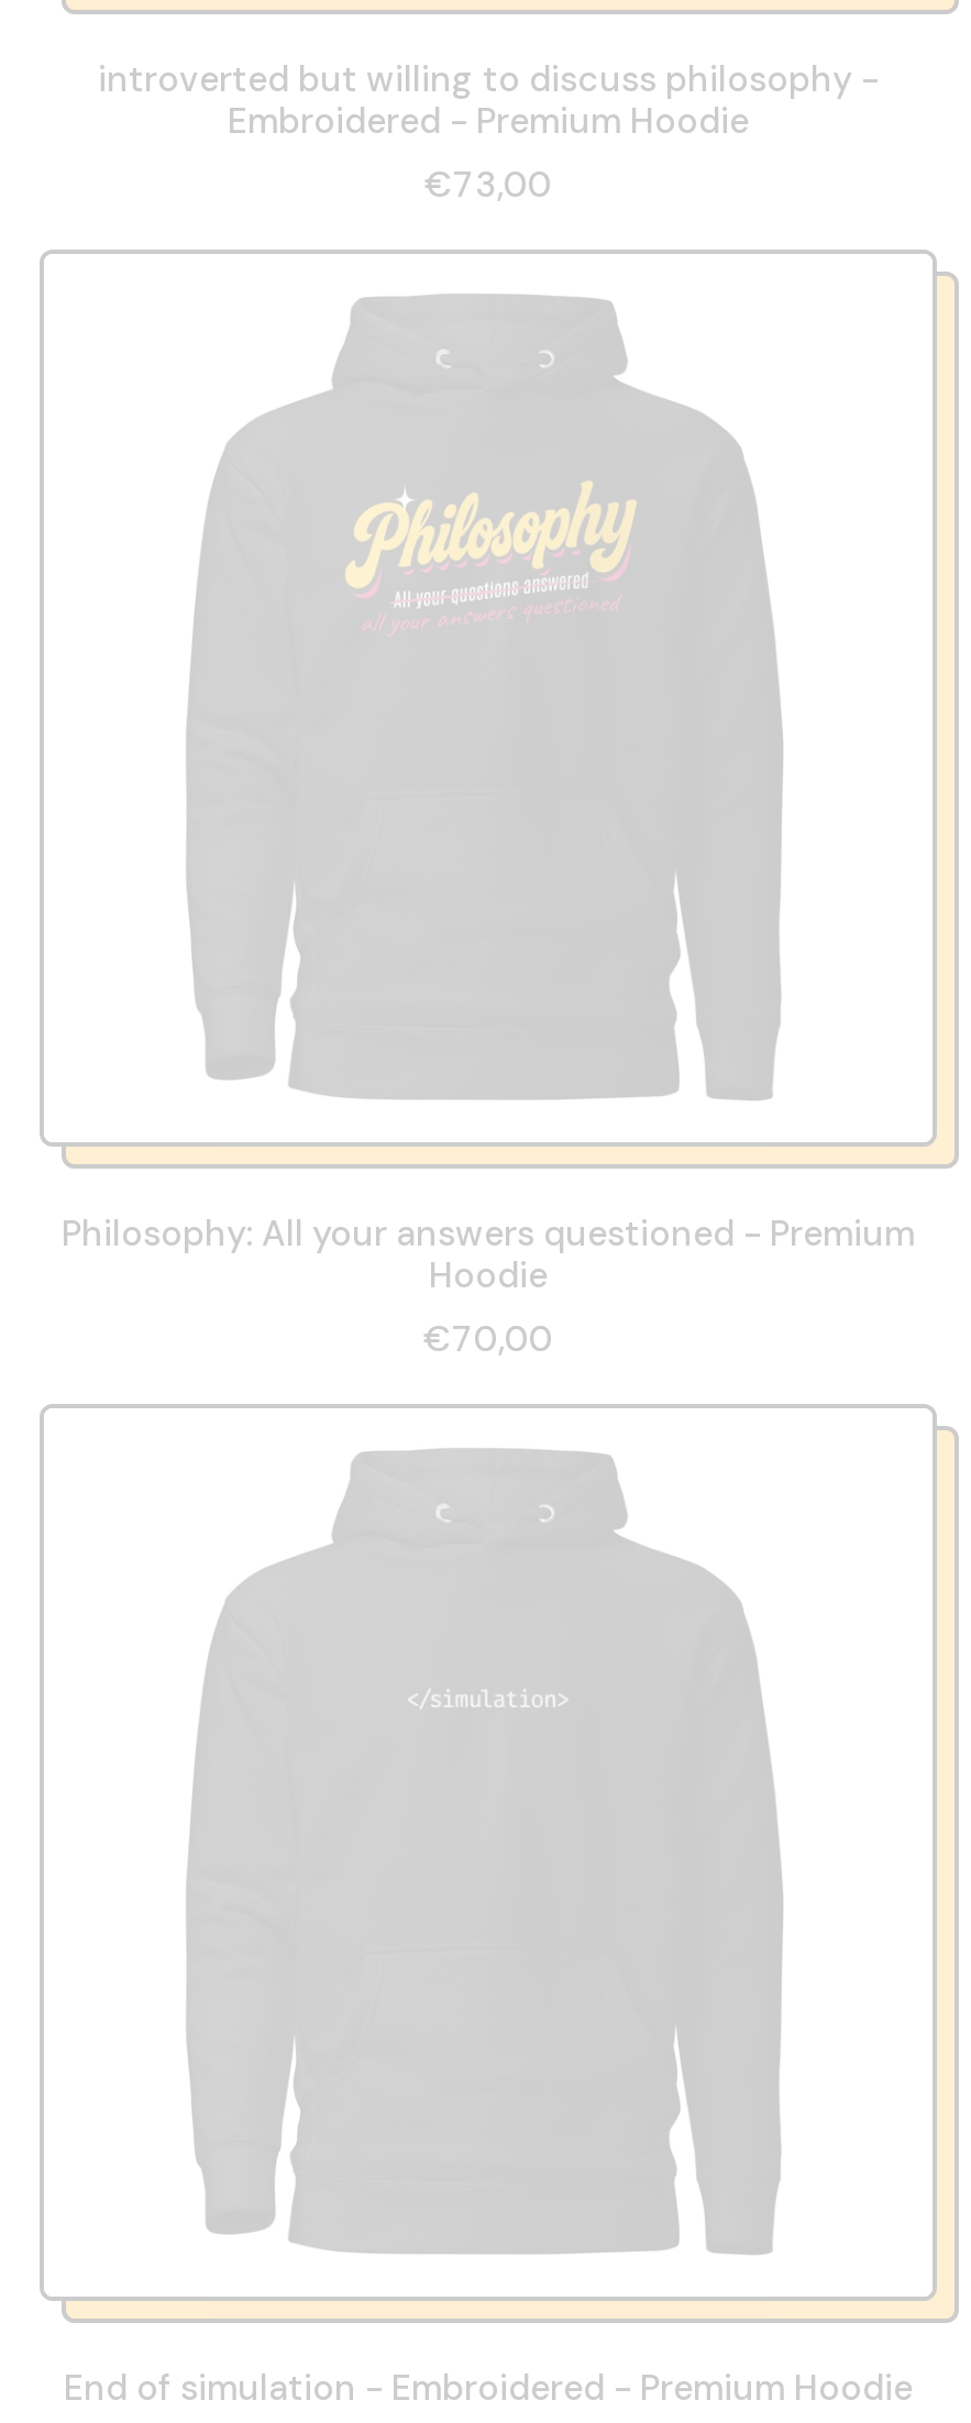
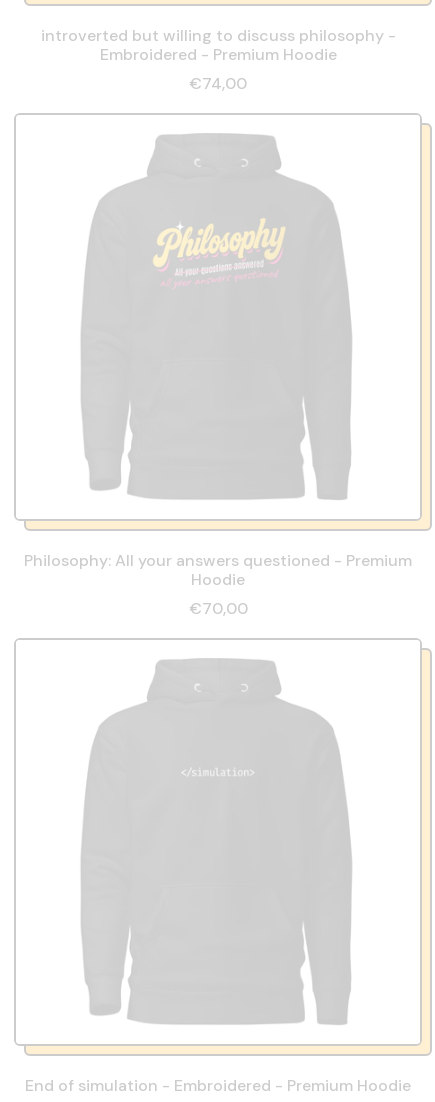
- €73,00
+ €74,00
